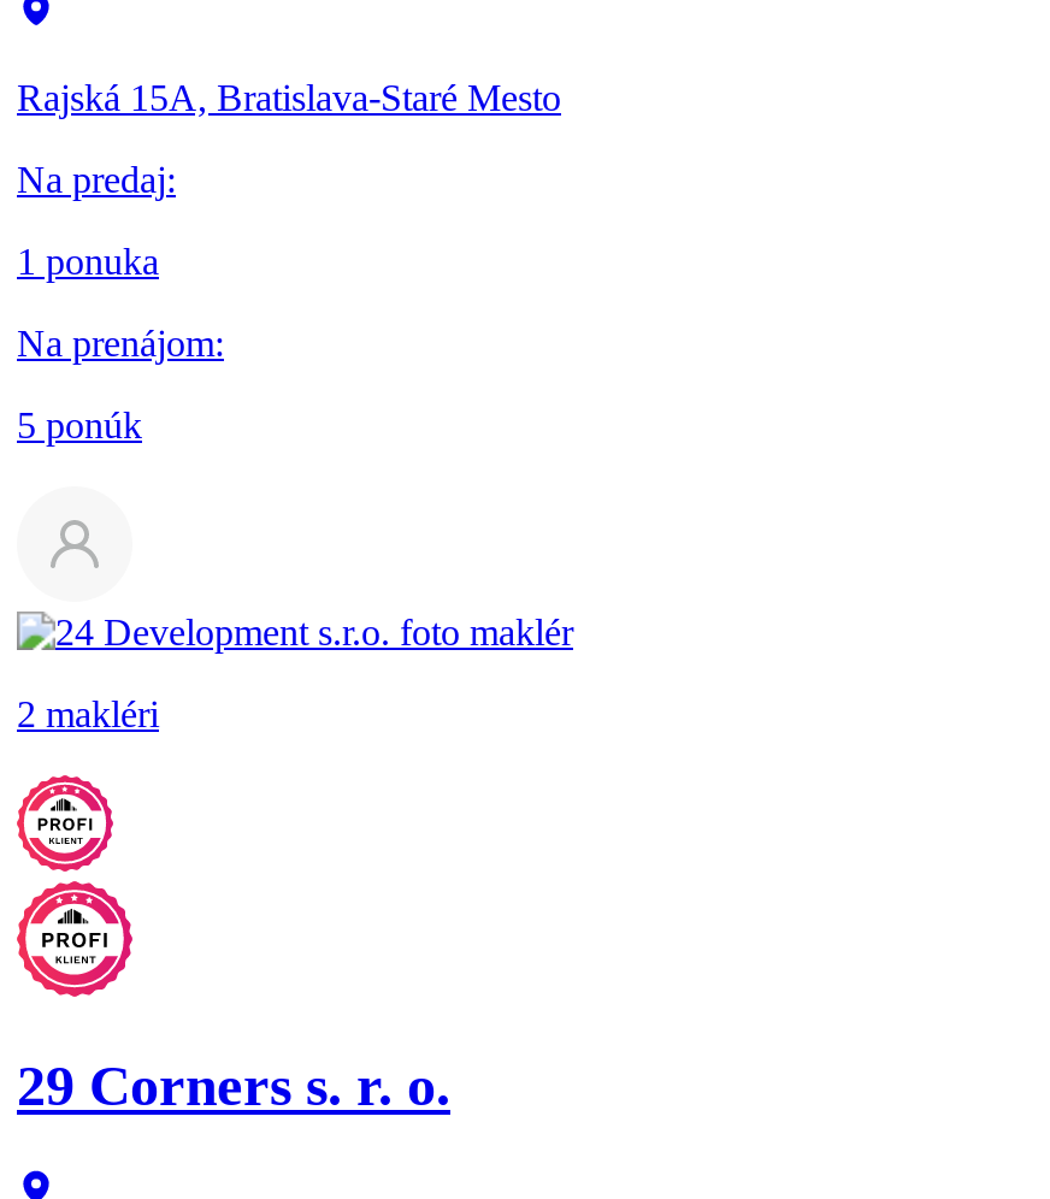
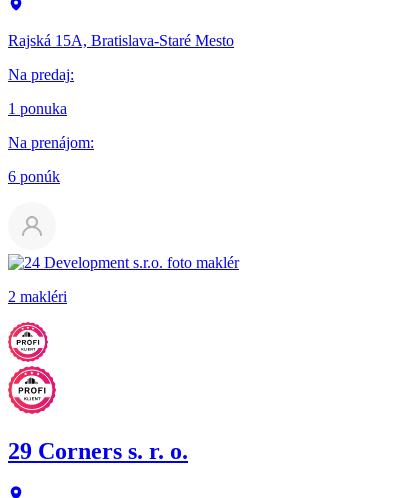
- 5 ponúk
+ 6 ponúk
